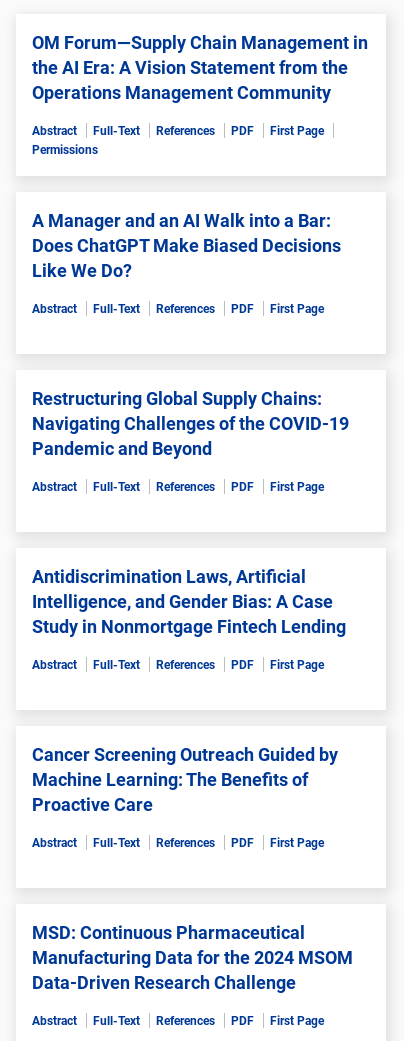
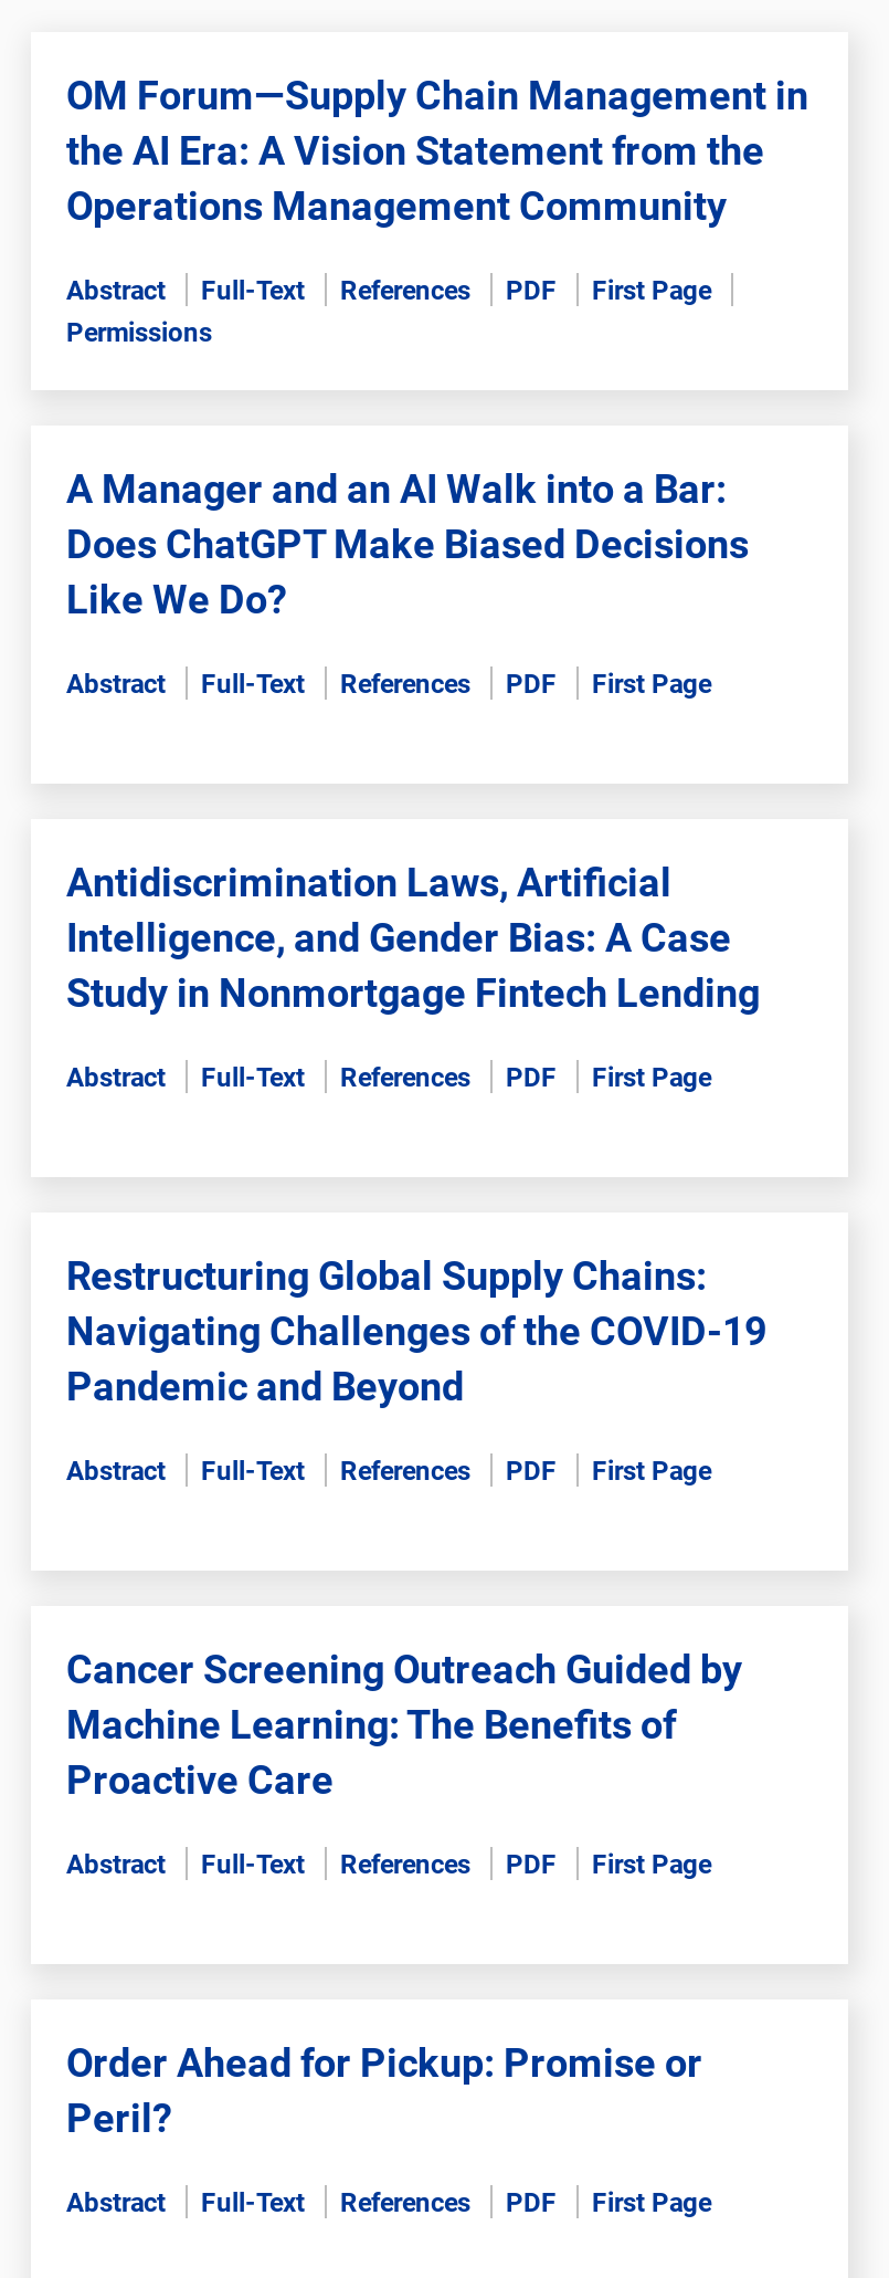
moved down: Restructuring Global Supply Chains: | Navigating Challenges of the COVID-19 | Pandemic and Beyond

moved up: Antidiscrimination Laws, Artificial | Intelligence, and Gender Bias: A Case | Study in Nonmortgage Fintech Lending

- MSD: Continuous Pharmaceutical
- Manufacturing Data for the 2024 MSOM
- Data-Driven Research Challenge
+ Order Ahead for Pickup: Promise or
+ Peril?
